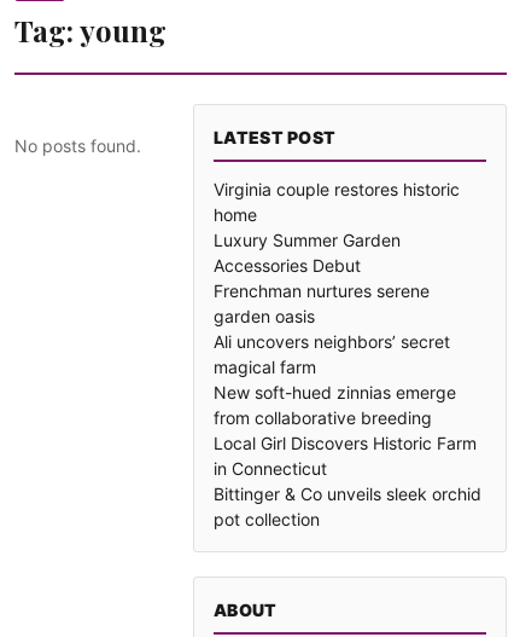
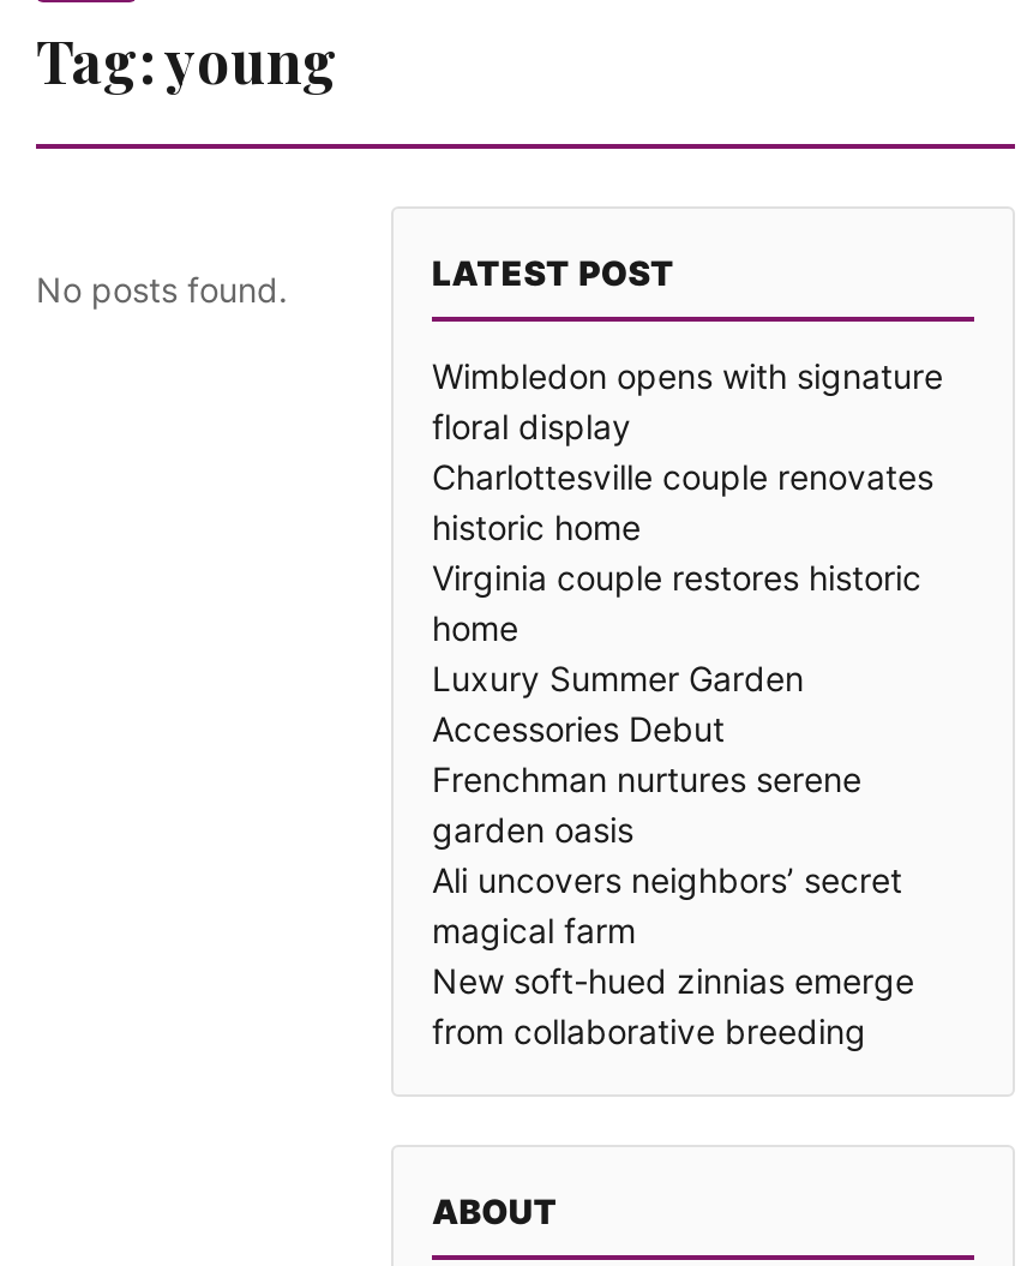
+ Wimbledon opens with signature
+ floral display
+ Charlottesville couple renovates
+ historic home

moved down: Virginia couple restores historic | home | Luxury Summer Garden | ... | New soft-hued zinnias emerge | from collaborative breeding

- Local Girl Discovers Historic Farm
- in Connecticut
- Bittinger & Co unveils sleek orchid
- pot collection
